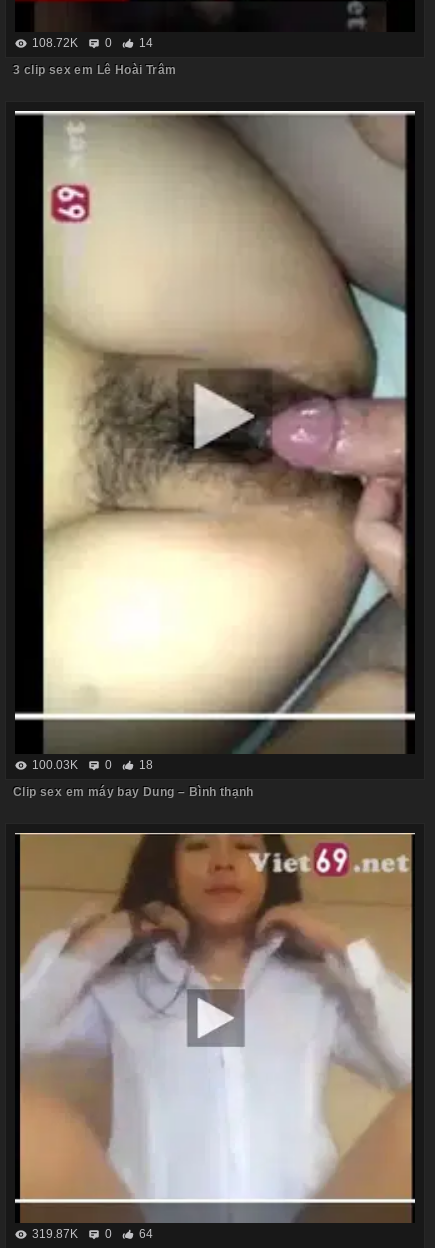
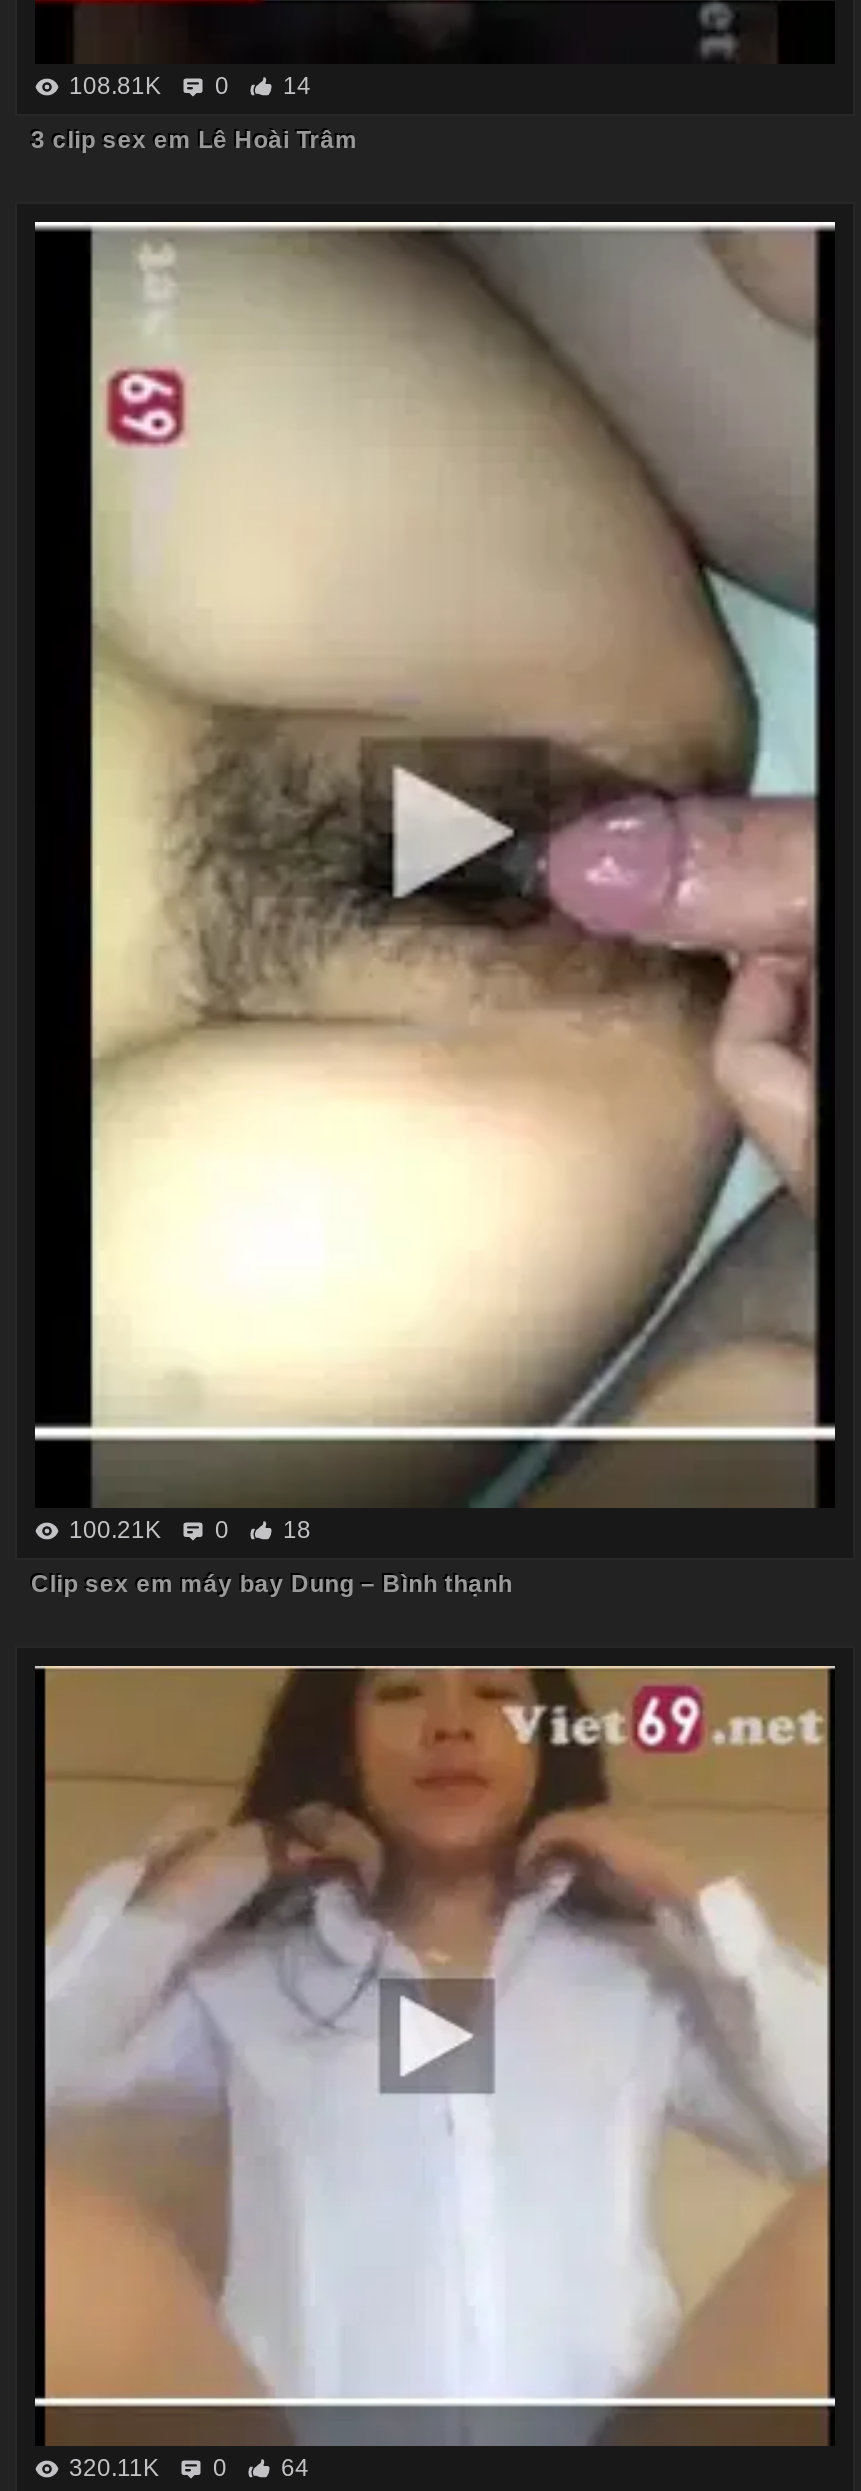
- 108.72K 0 14
+ 108.81K 0 14

- 100.03K 0 18
+ 100.21K 0 18

- 319.87K 0 64
+ 320.11K 0 64
